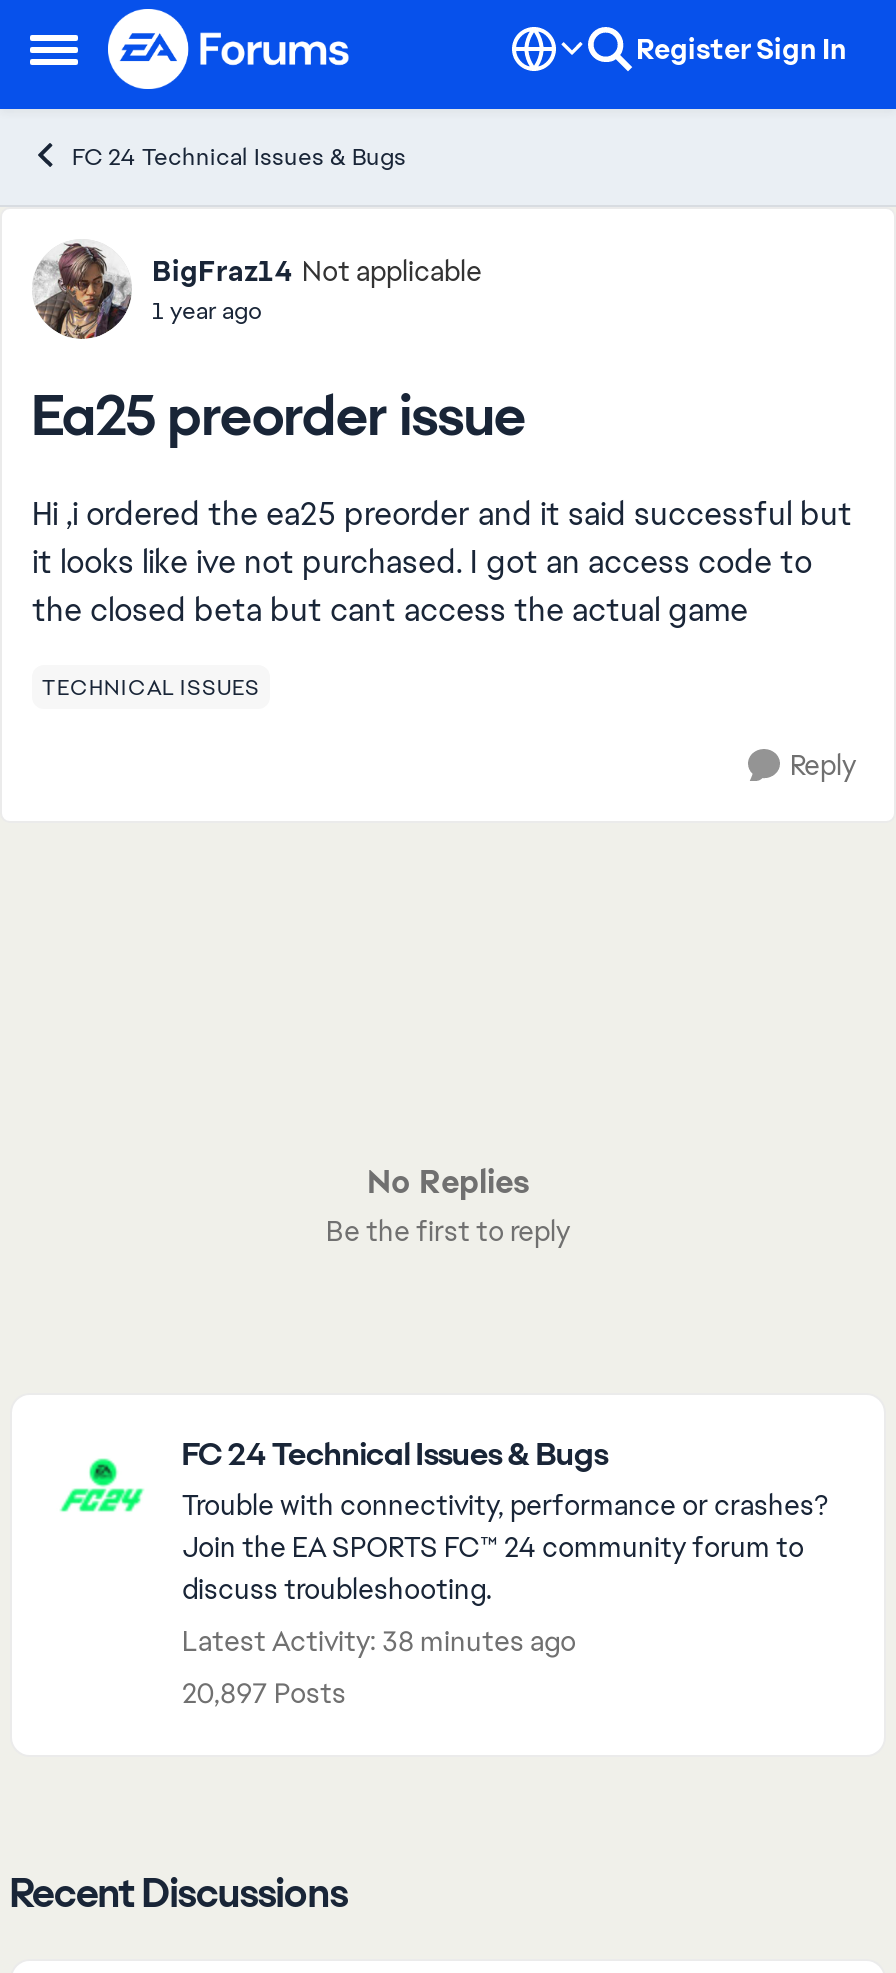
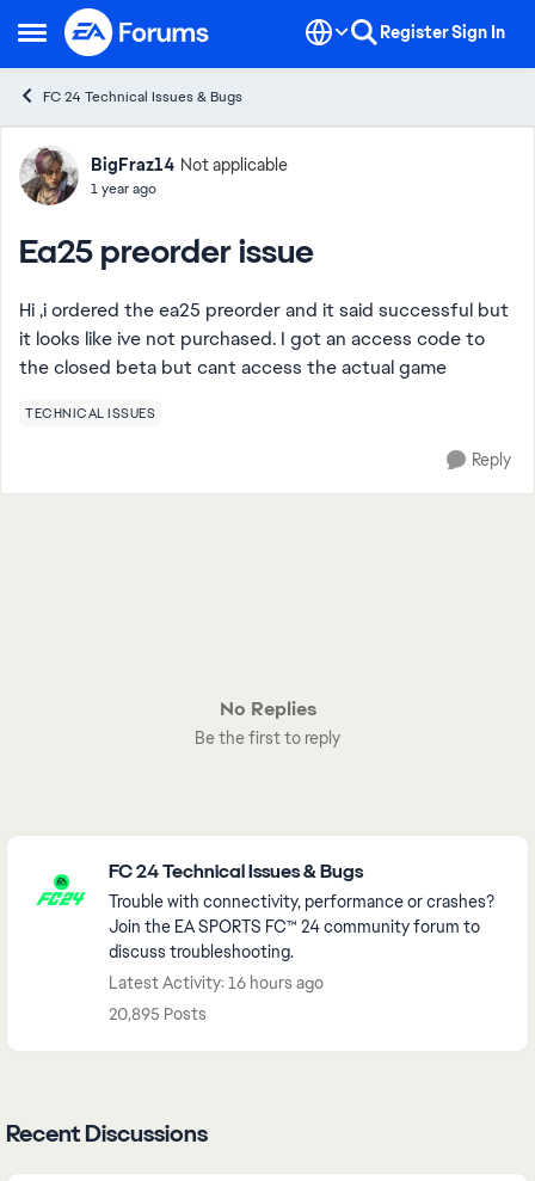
- Latest Activity: 38 minutes ago
+ Latest Activity: 16 hours ago

- 20,897 Posts
+ 20,895 Posts
